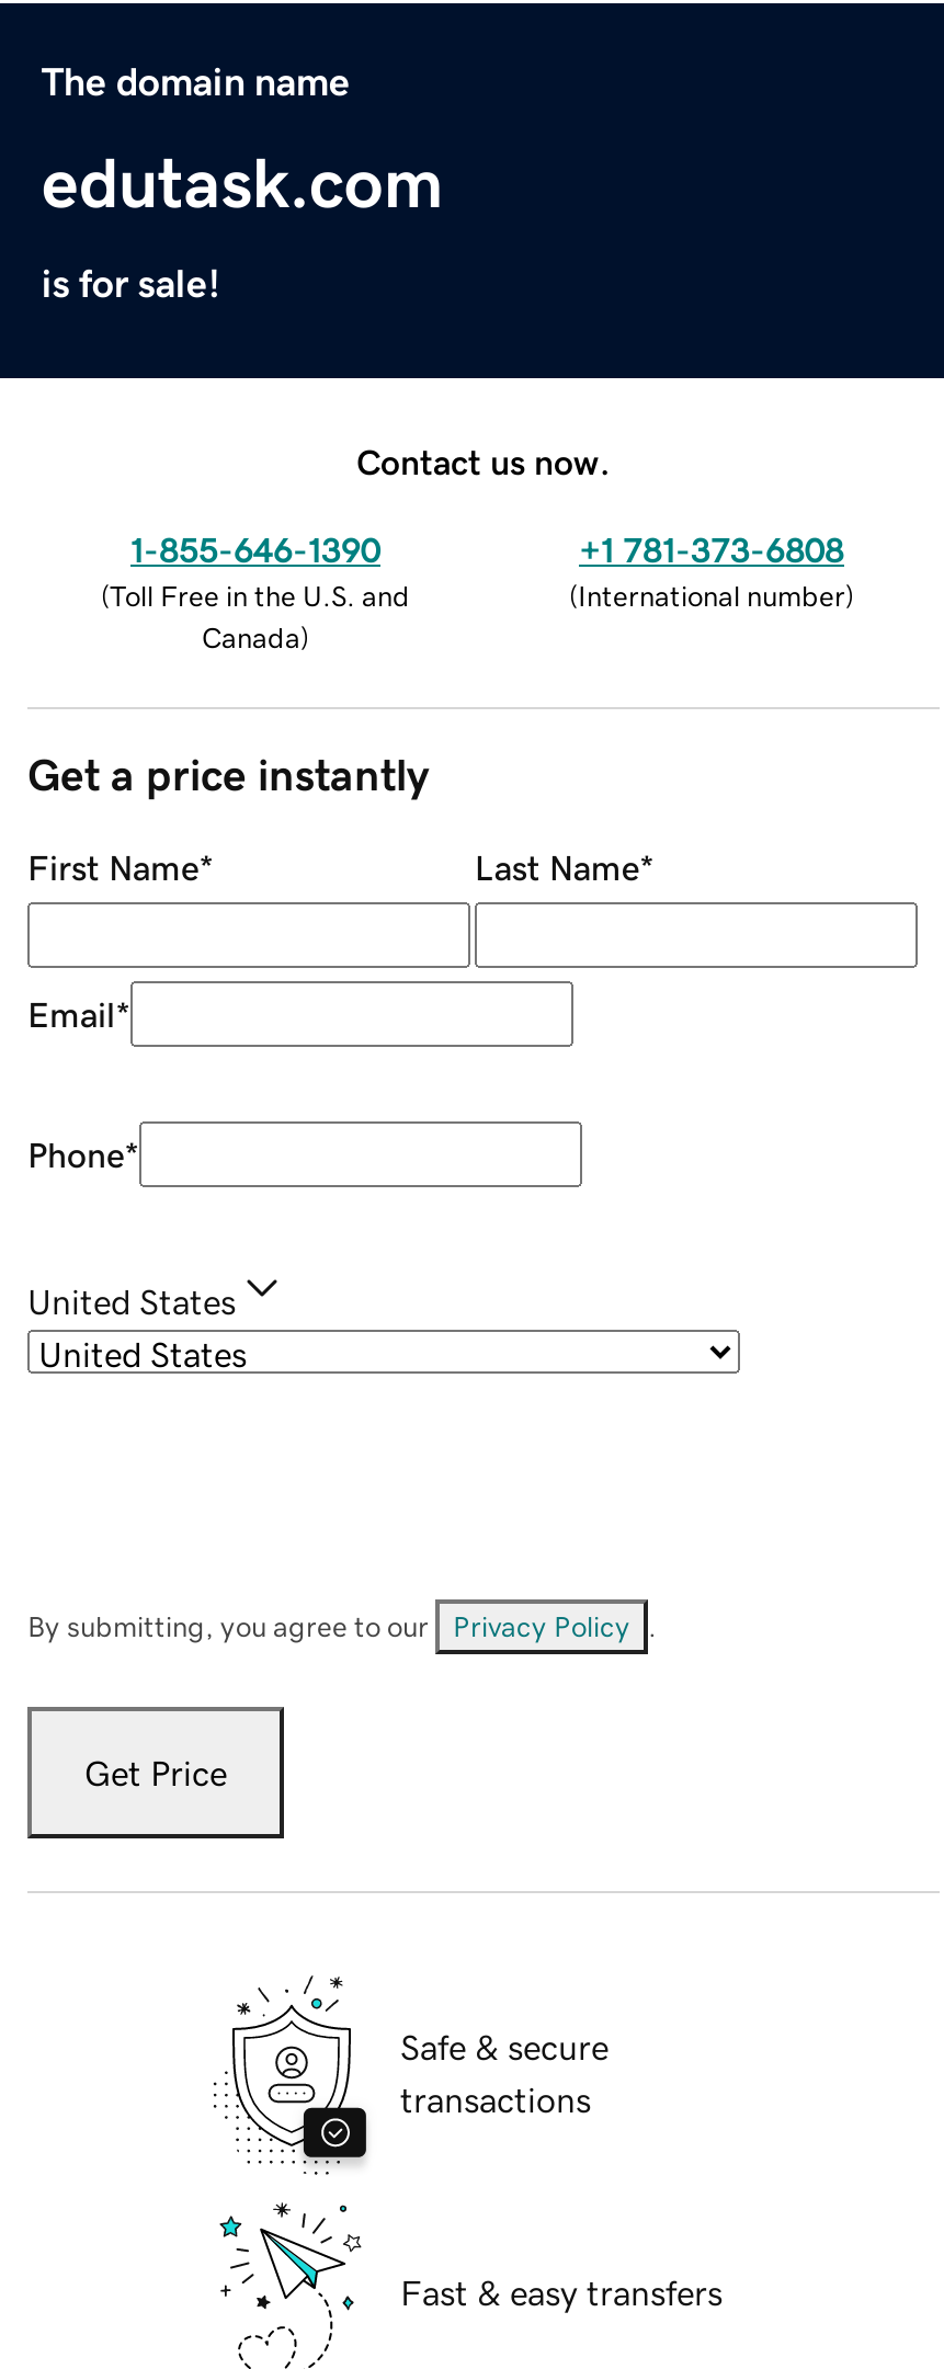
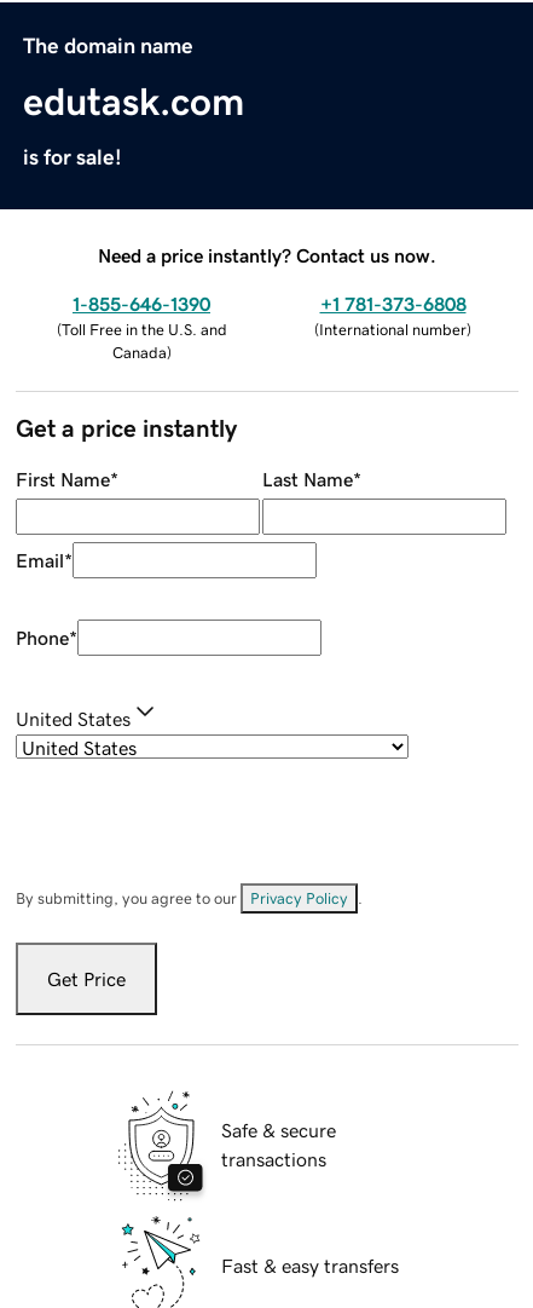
- Contact us now.
+ Need a price instantly? Contact us now.
